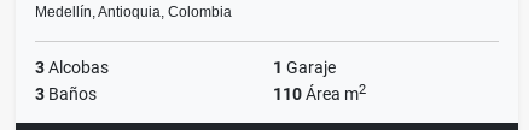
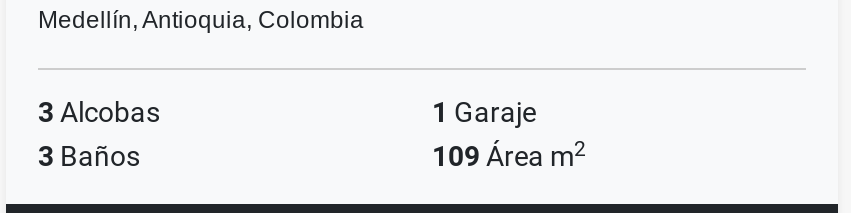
- 110 Área m2
+ 109 Área m2
